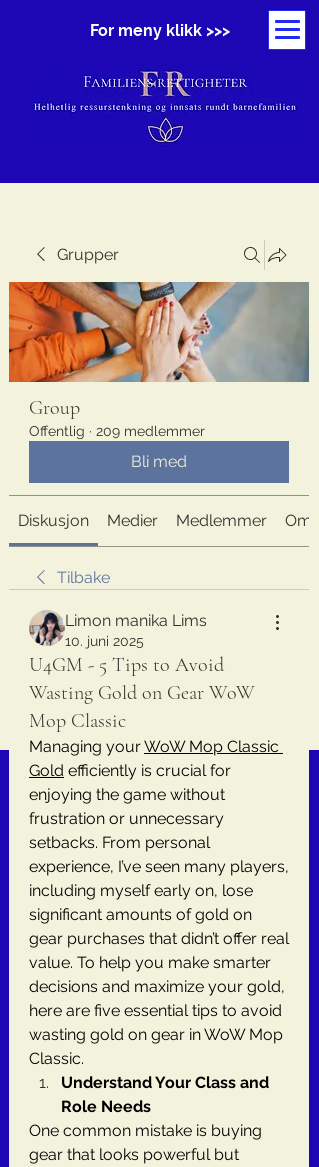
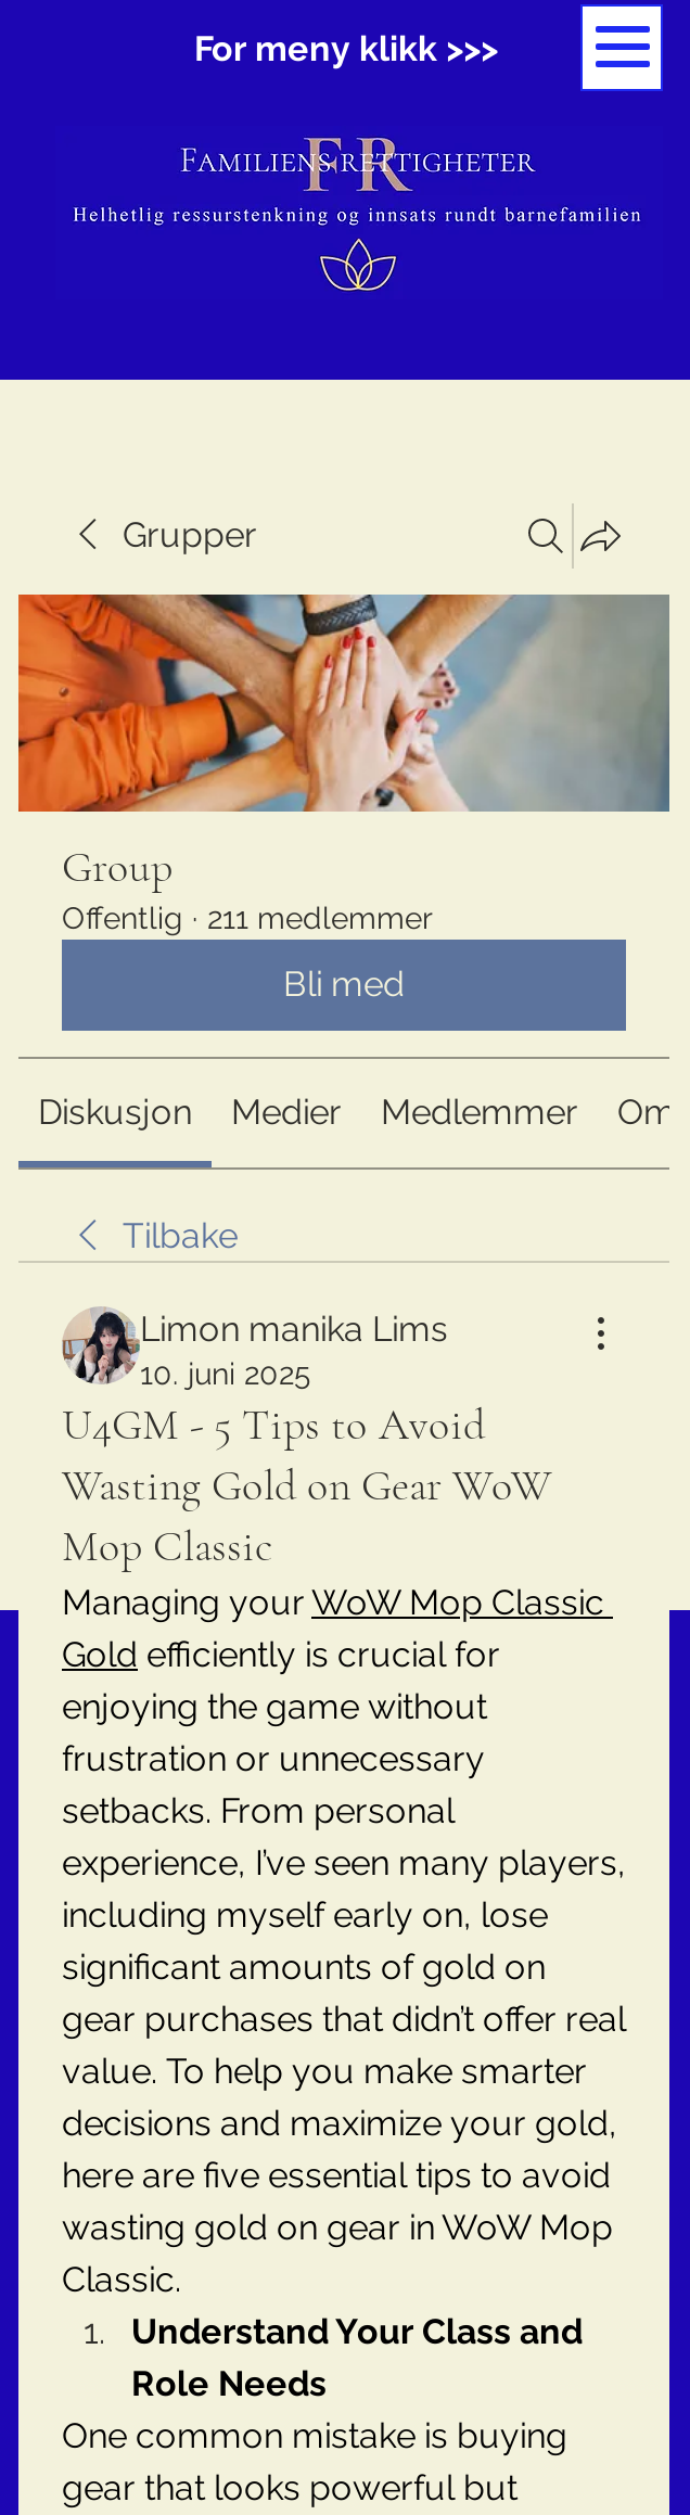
- Offentlig · 209 medlemmer
+ Offentlig · 211 medlemmer
